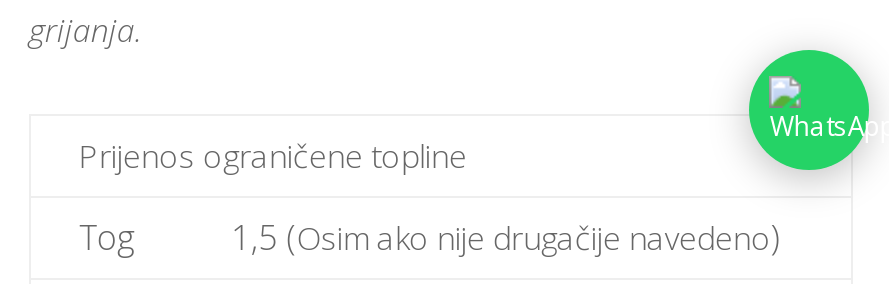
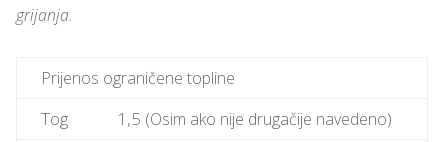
- [image]
